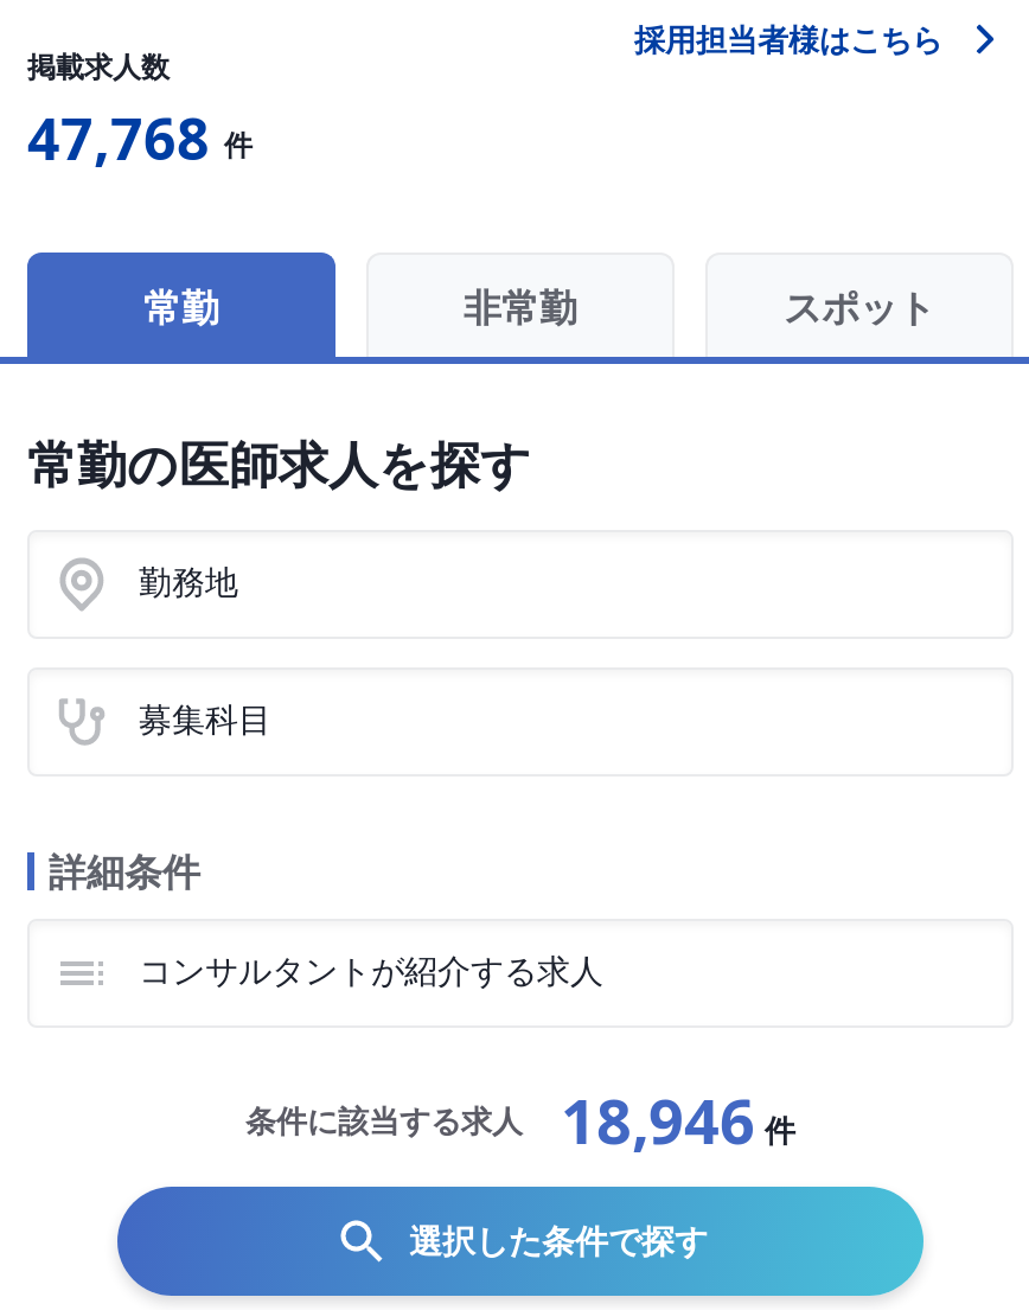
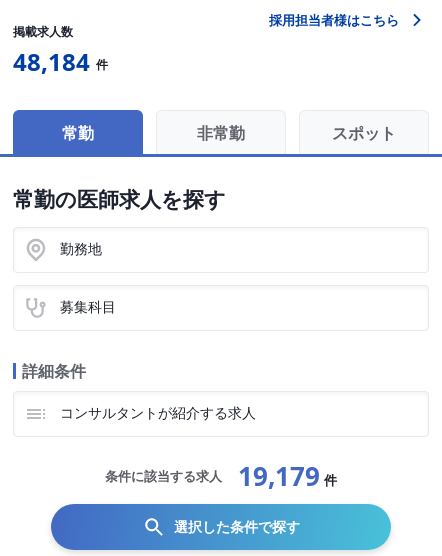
- 47,768 件
+ 48,184 件

- 条件に該当する求人 18,946 件
+ 条件に該当する求人 19,179 件
